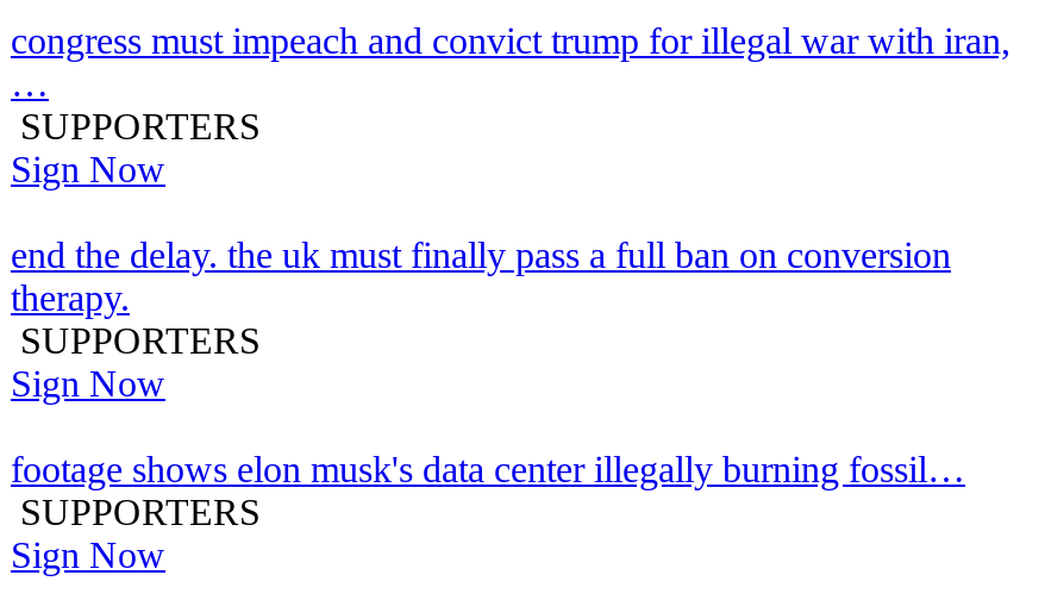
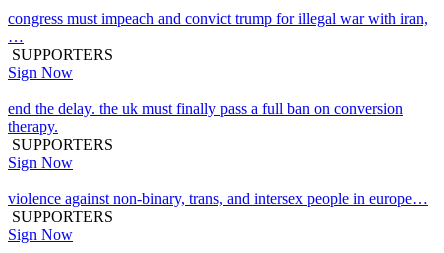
- footage shows elon musk's data center illegally burning fossil…
+ violence against non-binary, trans, and intersex people in europe…
